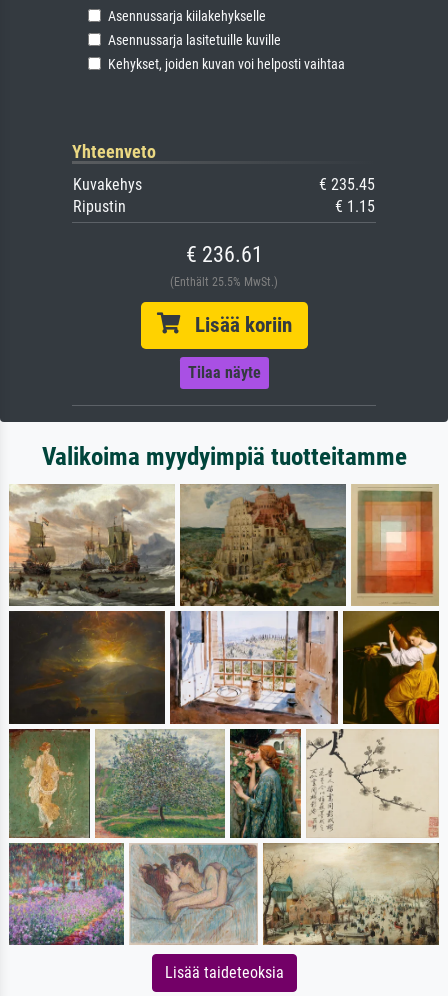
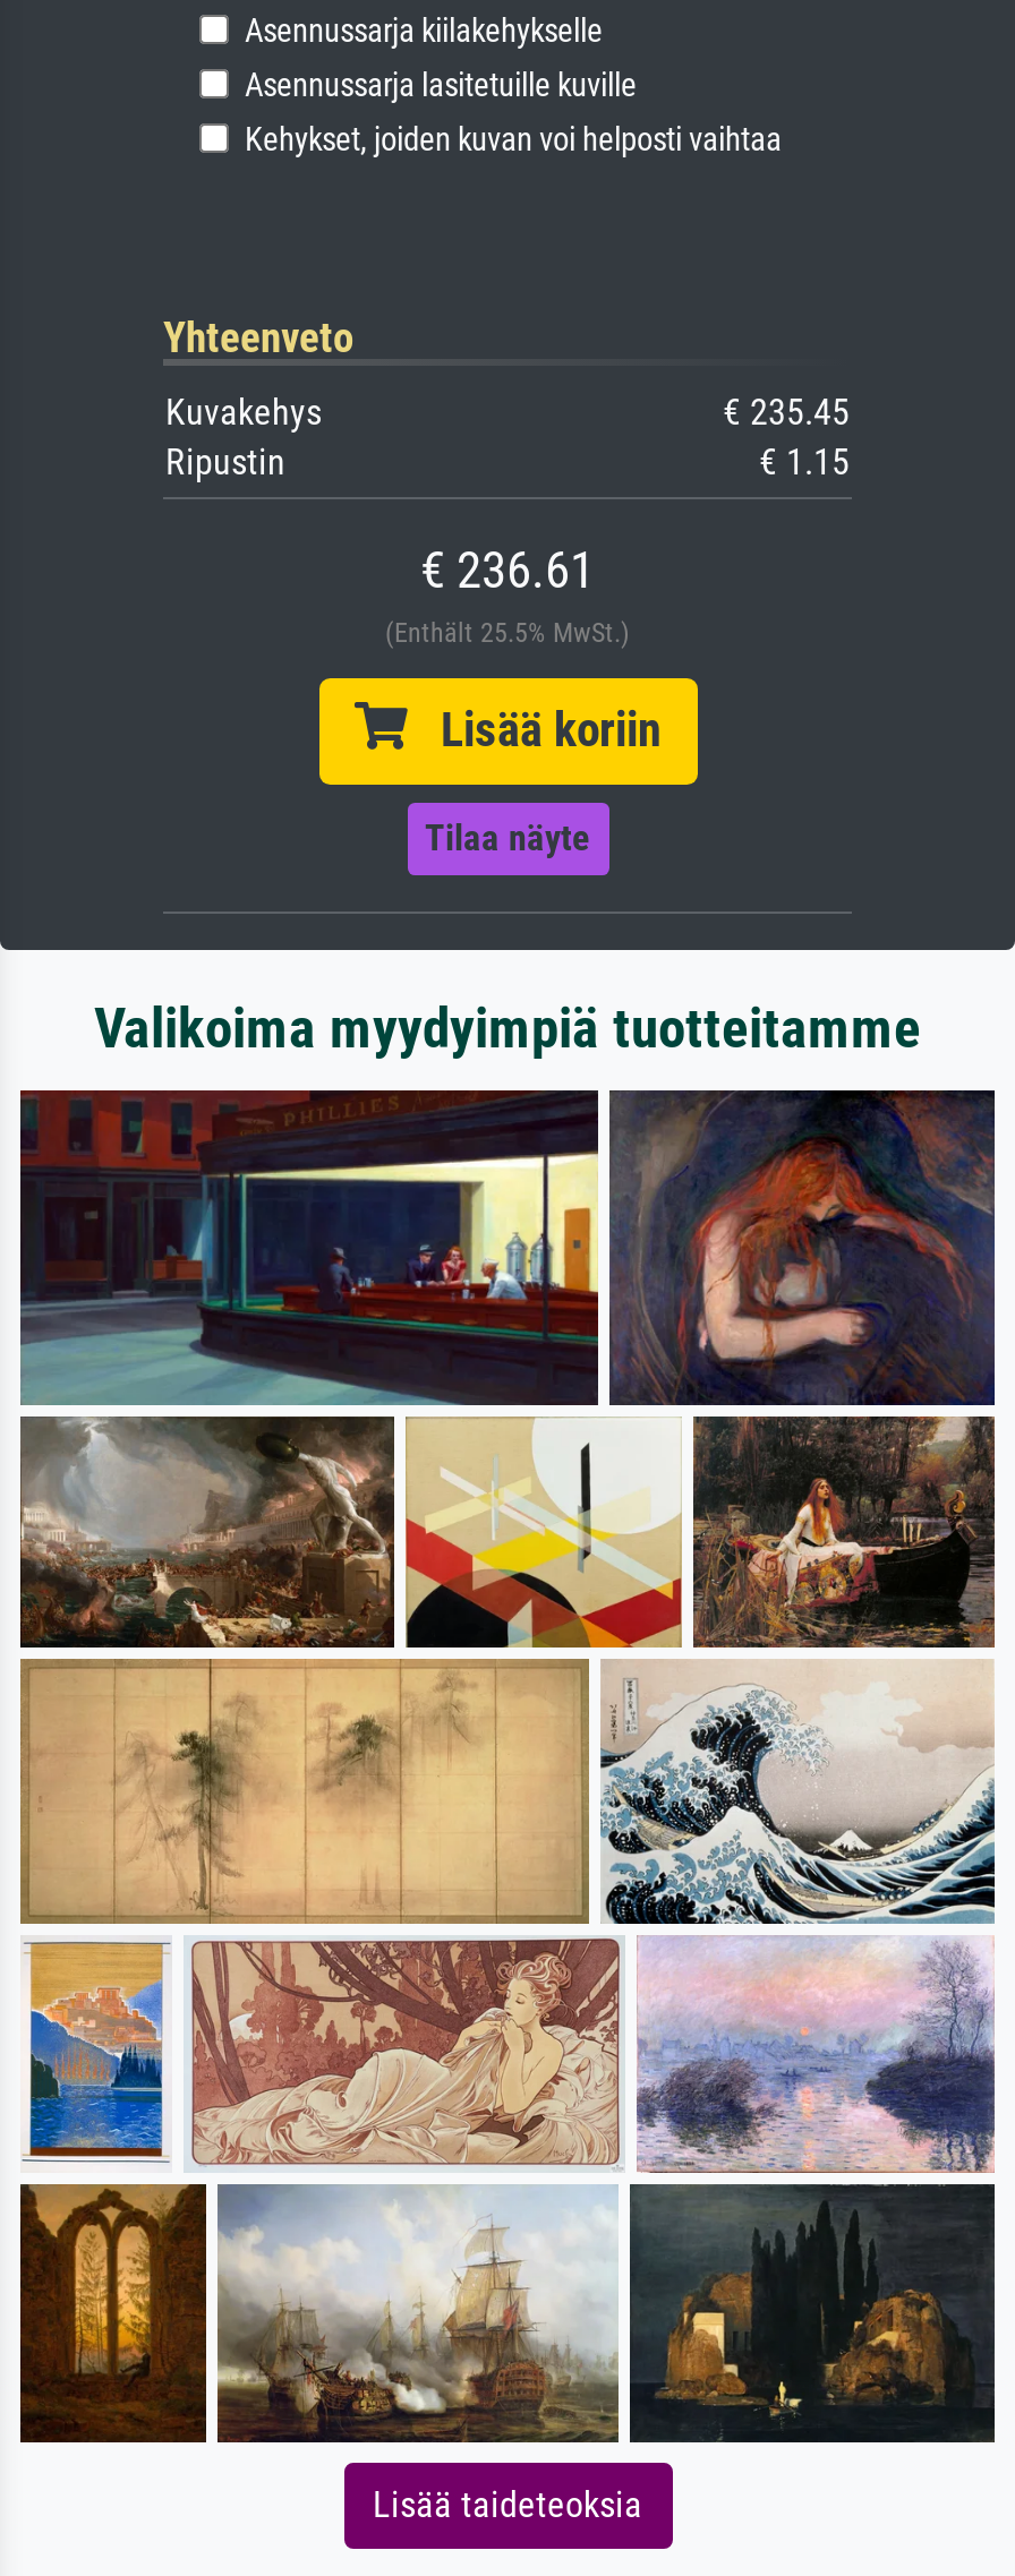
- [image]
+ [image]
